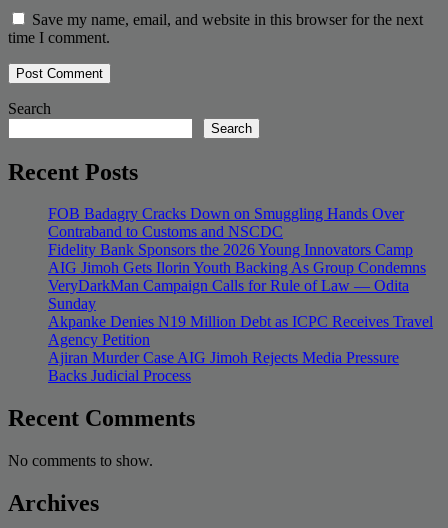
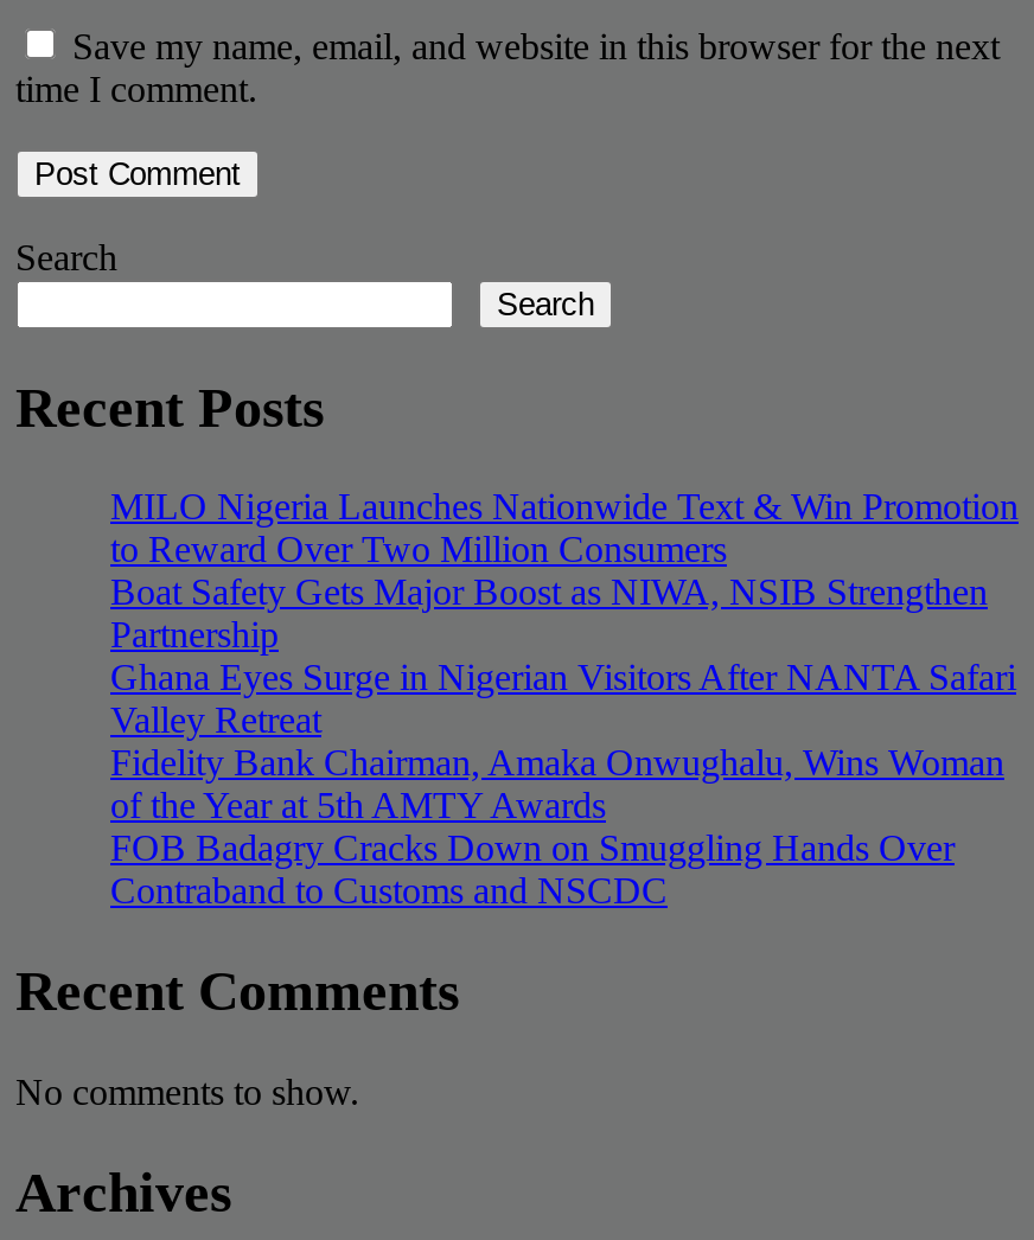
+ MILO Nigeria Launches Nationwide Text & Win Promotion
+ to Reward Over Two Million Consumers
+ Boat Safety Gets Major Boost as NIWA, NSIB Strengthen
+ Partnership
+ Ghana Eyes Surge in Nigerian Visitors After NANTA Safari
+ Valley Retreat
+ Fidelity Bank Chairman, Amaka Onwughalu, Wins Woman
+ of the Year at 5th AMTY Awards

moved down: FOB Badagry Cracks Down on Smuggling Hands Over | Contraband to Customs and NSCDC

- Fidelity Bank Sponsors the 2026 Young Innovators Camp
- AIG Jimoh Gets Ilorin Youth Backing As Group Condemns
- VeryDarkMan Campaign Calls for Rule of Law — Odita
- Sunday
- Akpanke Denies N19 Million Debt as ICPC Receives Travel
- Agency Petition
- Ajiran Murder Case AIG Jimoh Rejects Media Pressure
- Backs Judicial Process
